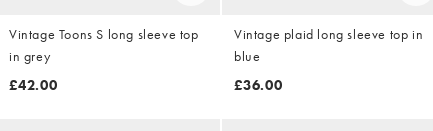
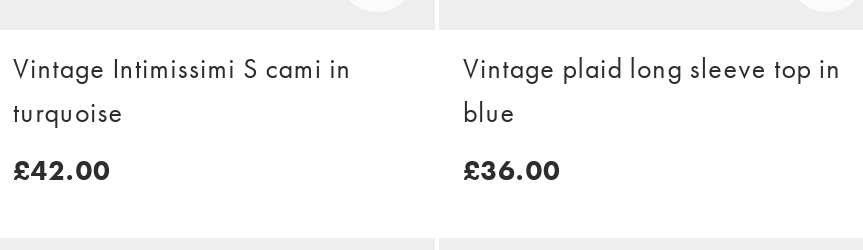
- Vintage Toons S long sleeve top
- in grey
+ Vintage Intimissimi S cami in
+ turquoise
